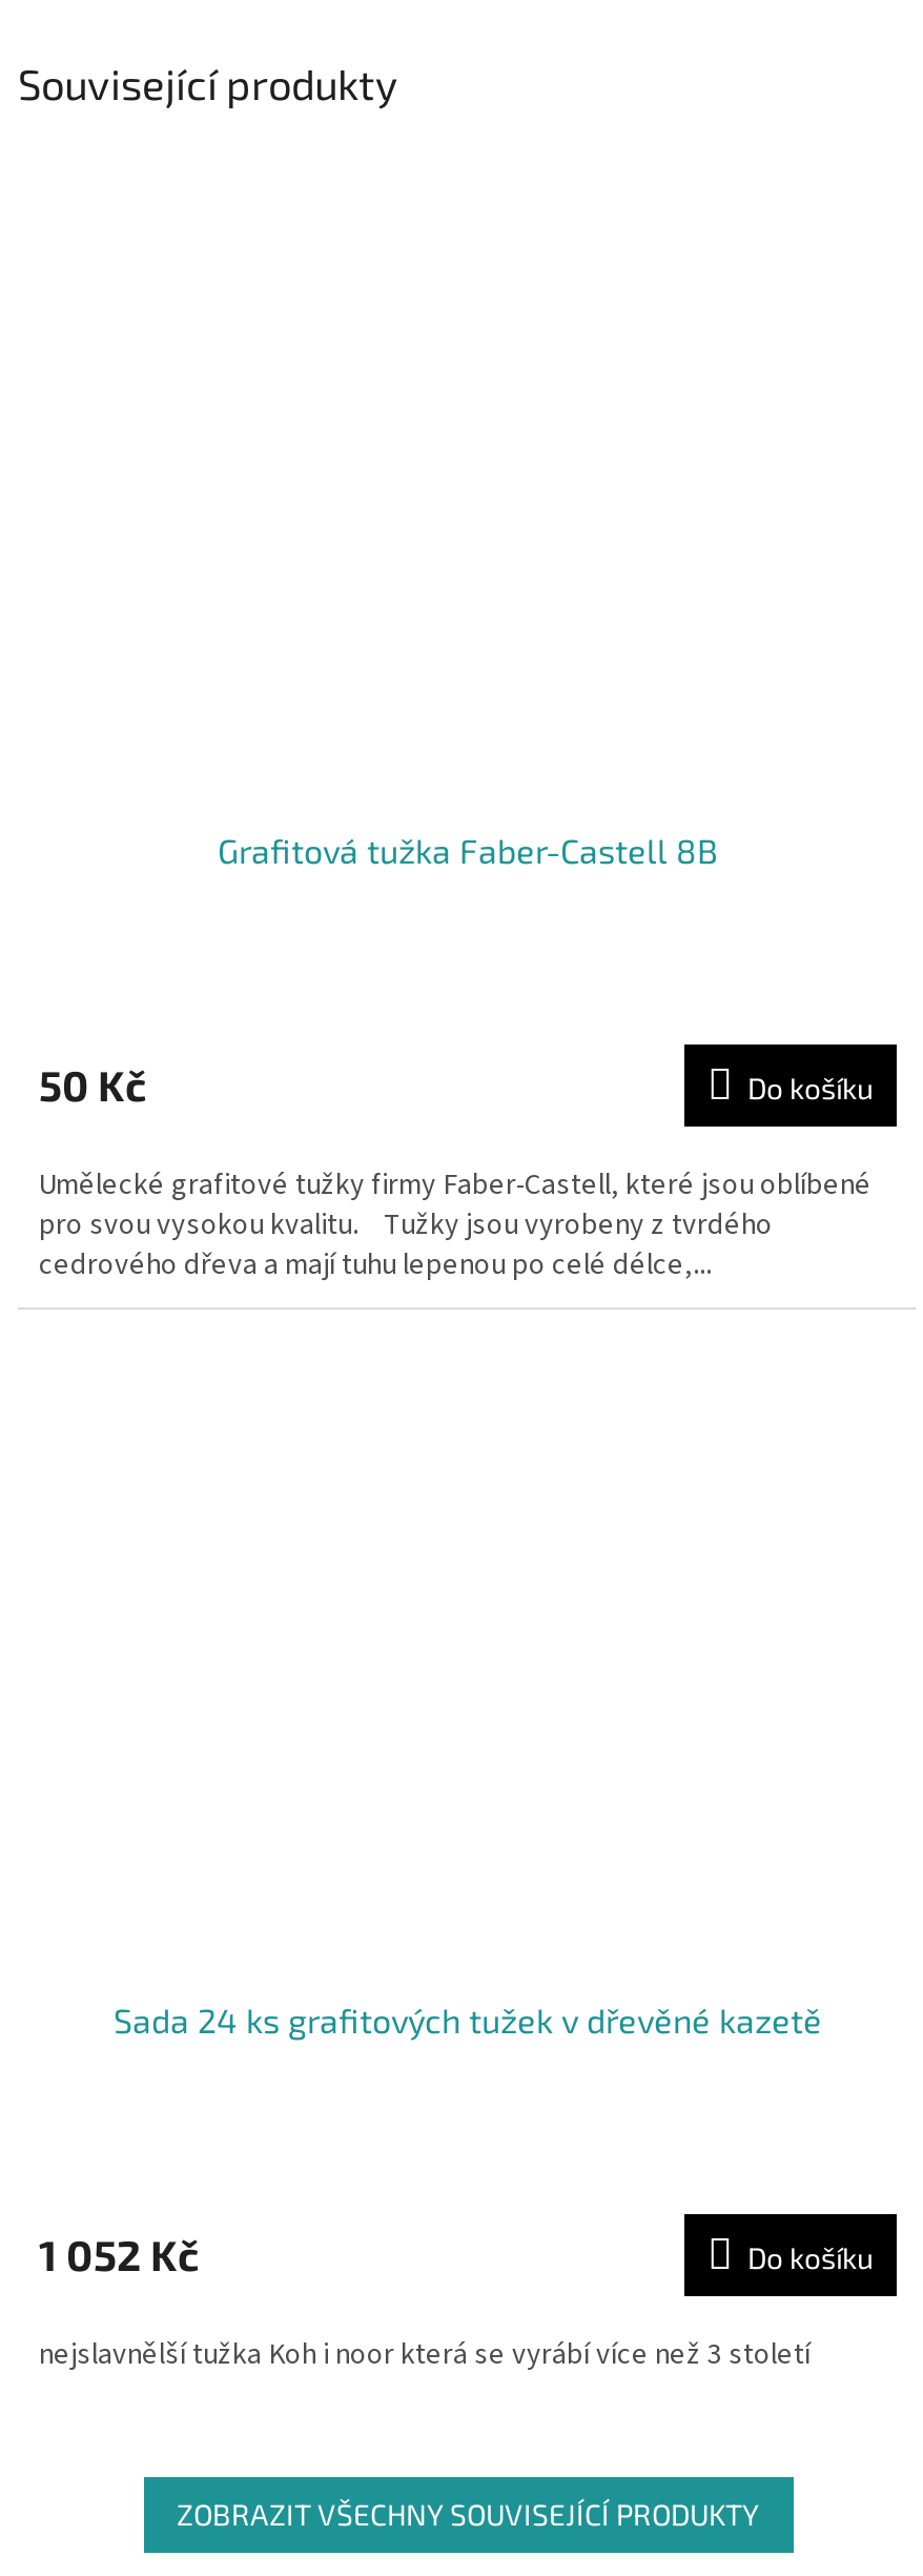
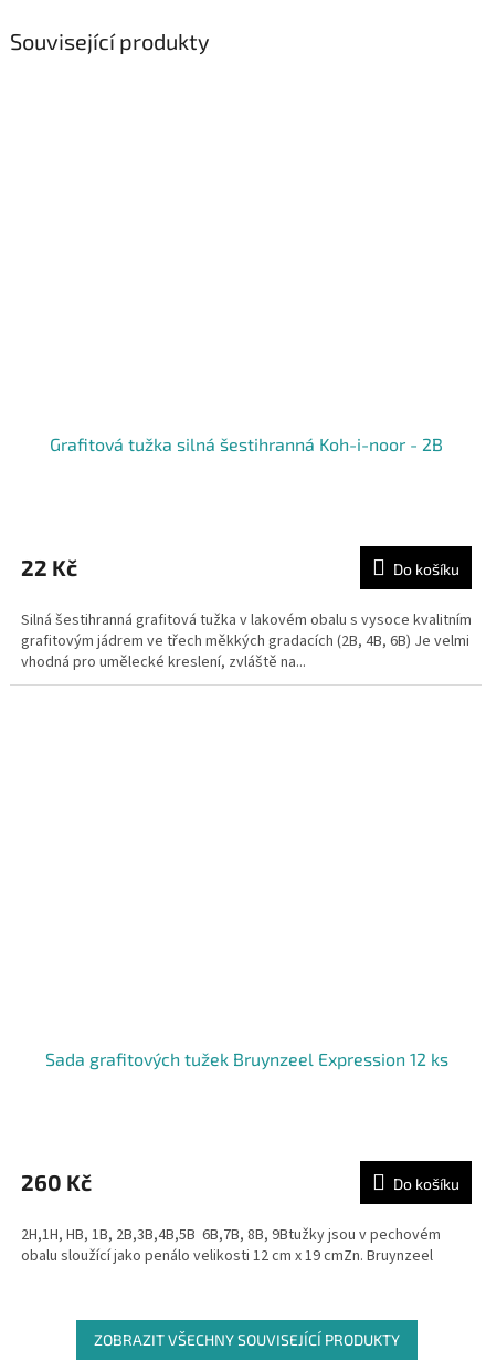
- Grafitová tužka Faber-Castell 8B
+ Grafitová tužka silná šestihranná Koh-i-noor - 2B

- 50 Kč
+ 22 Kč

- Umělecké grafitové tužky firmy Faber-Castell, které jsou oblíbené
- pro svou vysokou kvalitu. Tužky jsou vyrobeny z tvrdého
- cedrového dřeva a mají tuhu lepenou po celé délce,...
+ Silná šestihranná grafitová tužka v lakovém obalu s vysoce kvalitním
+ grafitovým jádrem ve třech měkkých gradacích (2B, 4B, 6B) Je velmi
+ vhodná pro umělecké kreslení, zvláště na...

- Sada 24 ks grafitových tužek v dřevěné kazetě
+ Sada grafitových tužek Bruynzeel Expression 12 ks

- 1 052 Kč
+ 260 Kč

- nejslavnělší tužka Koh i noor která se vyrábí více než 3 století
+ 2H,1H, HB, 1B, 2B,3B,4B,5B 6B,7B, 8B, 9Btužky jsou v pechovém
+ obalu sloužící jako penálo velikosti 12 cm x 19 cmZn. Bruynzeel
